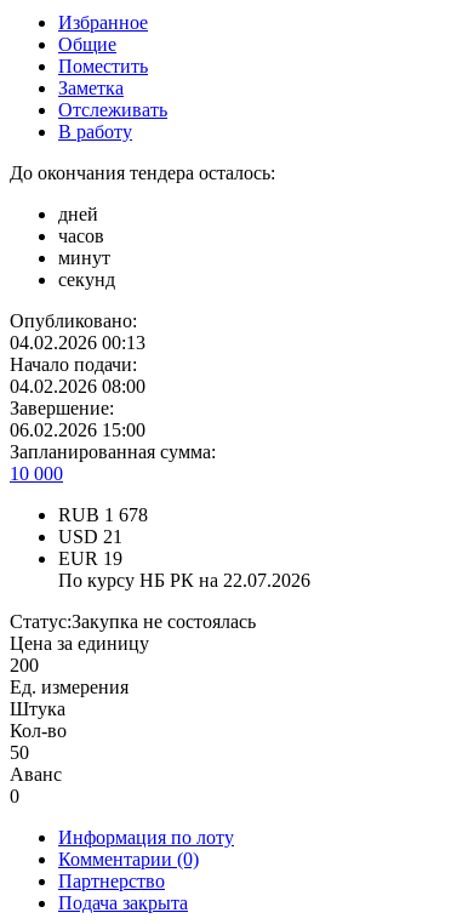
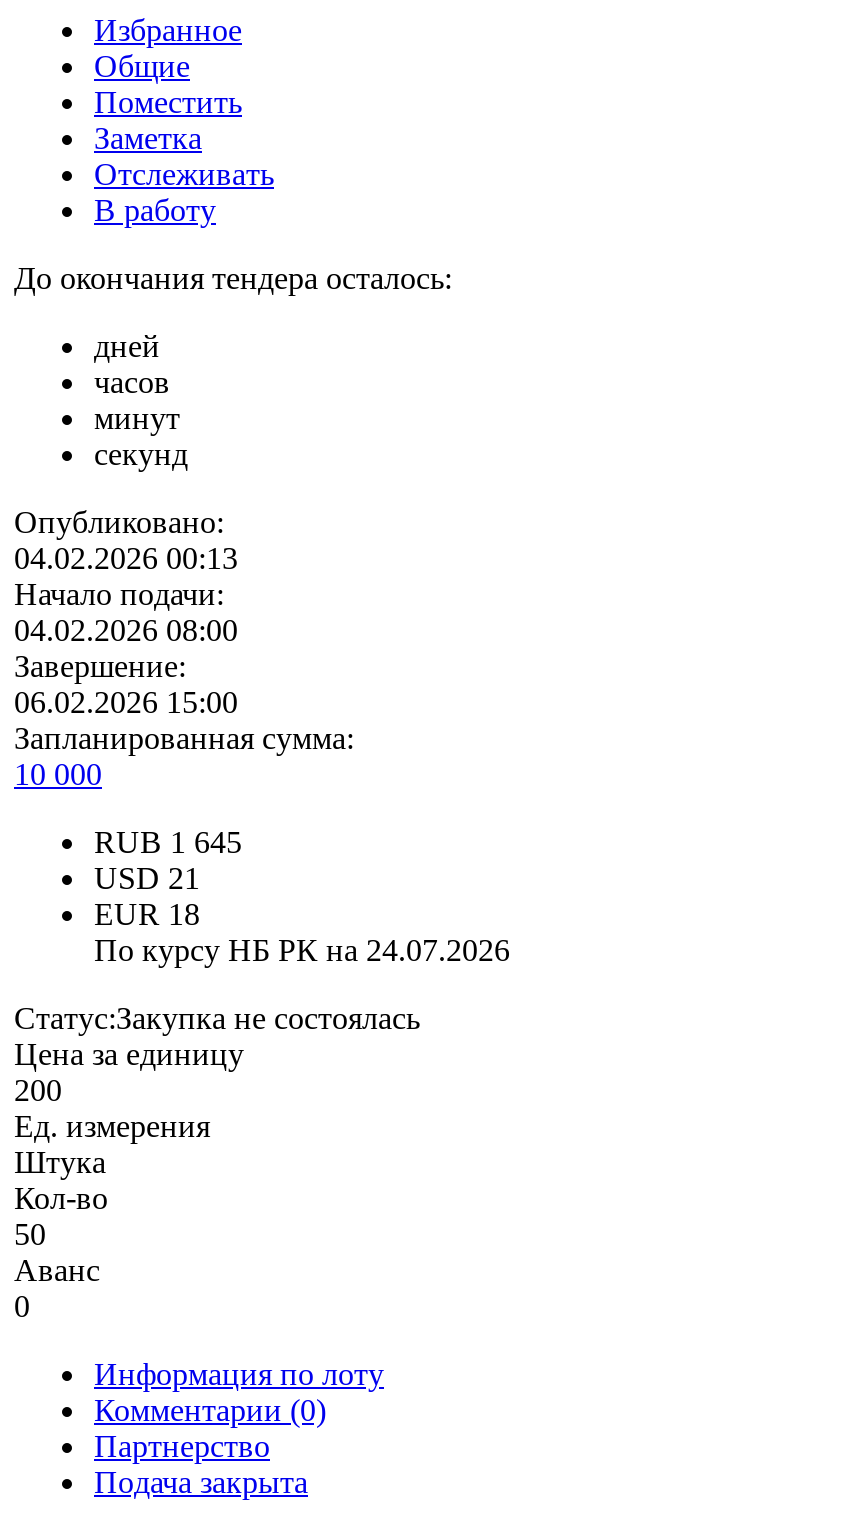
- RUB 1 678
+ RUB 1 645

- EUR 19
+ EUR 18

- По курсу НБ РК на 22.07.2026
+ По курсу НБ РК на 24.07.2026
